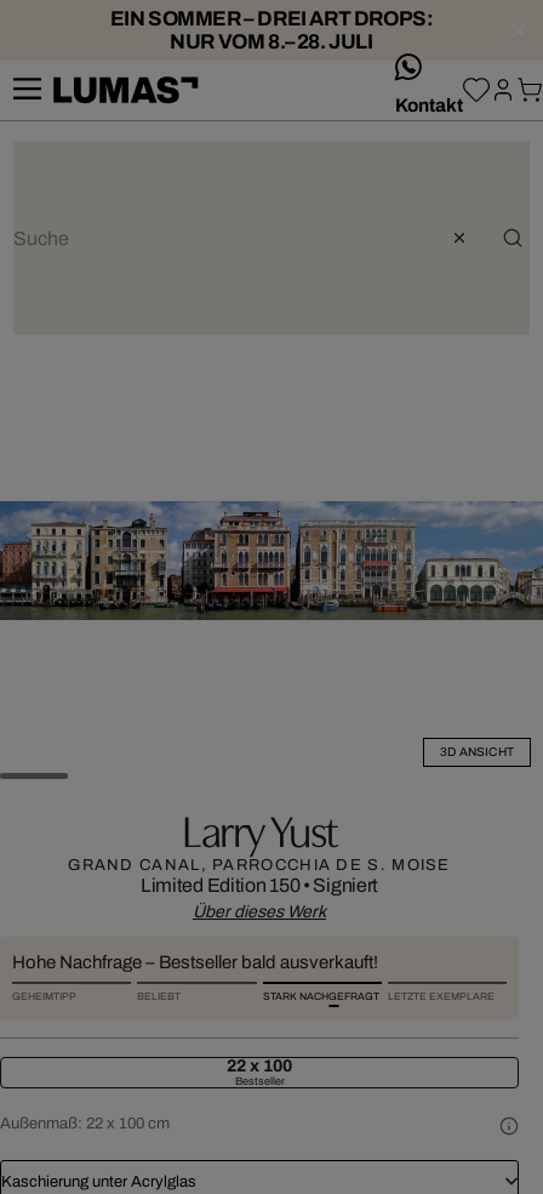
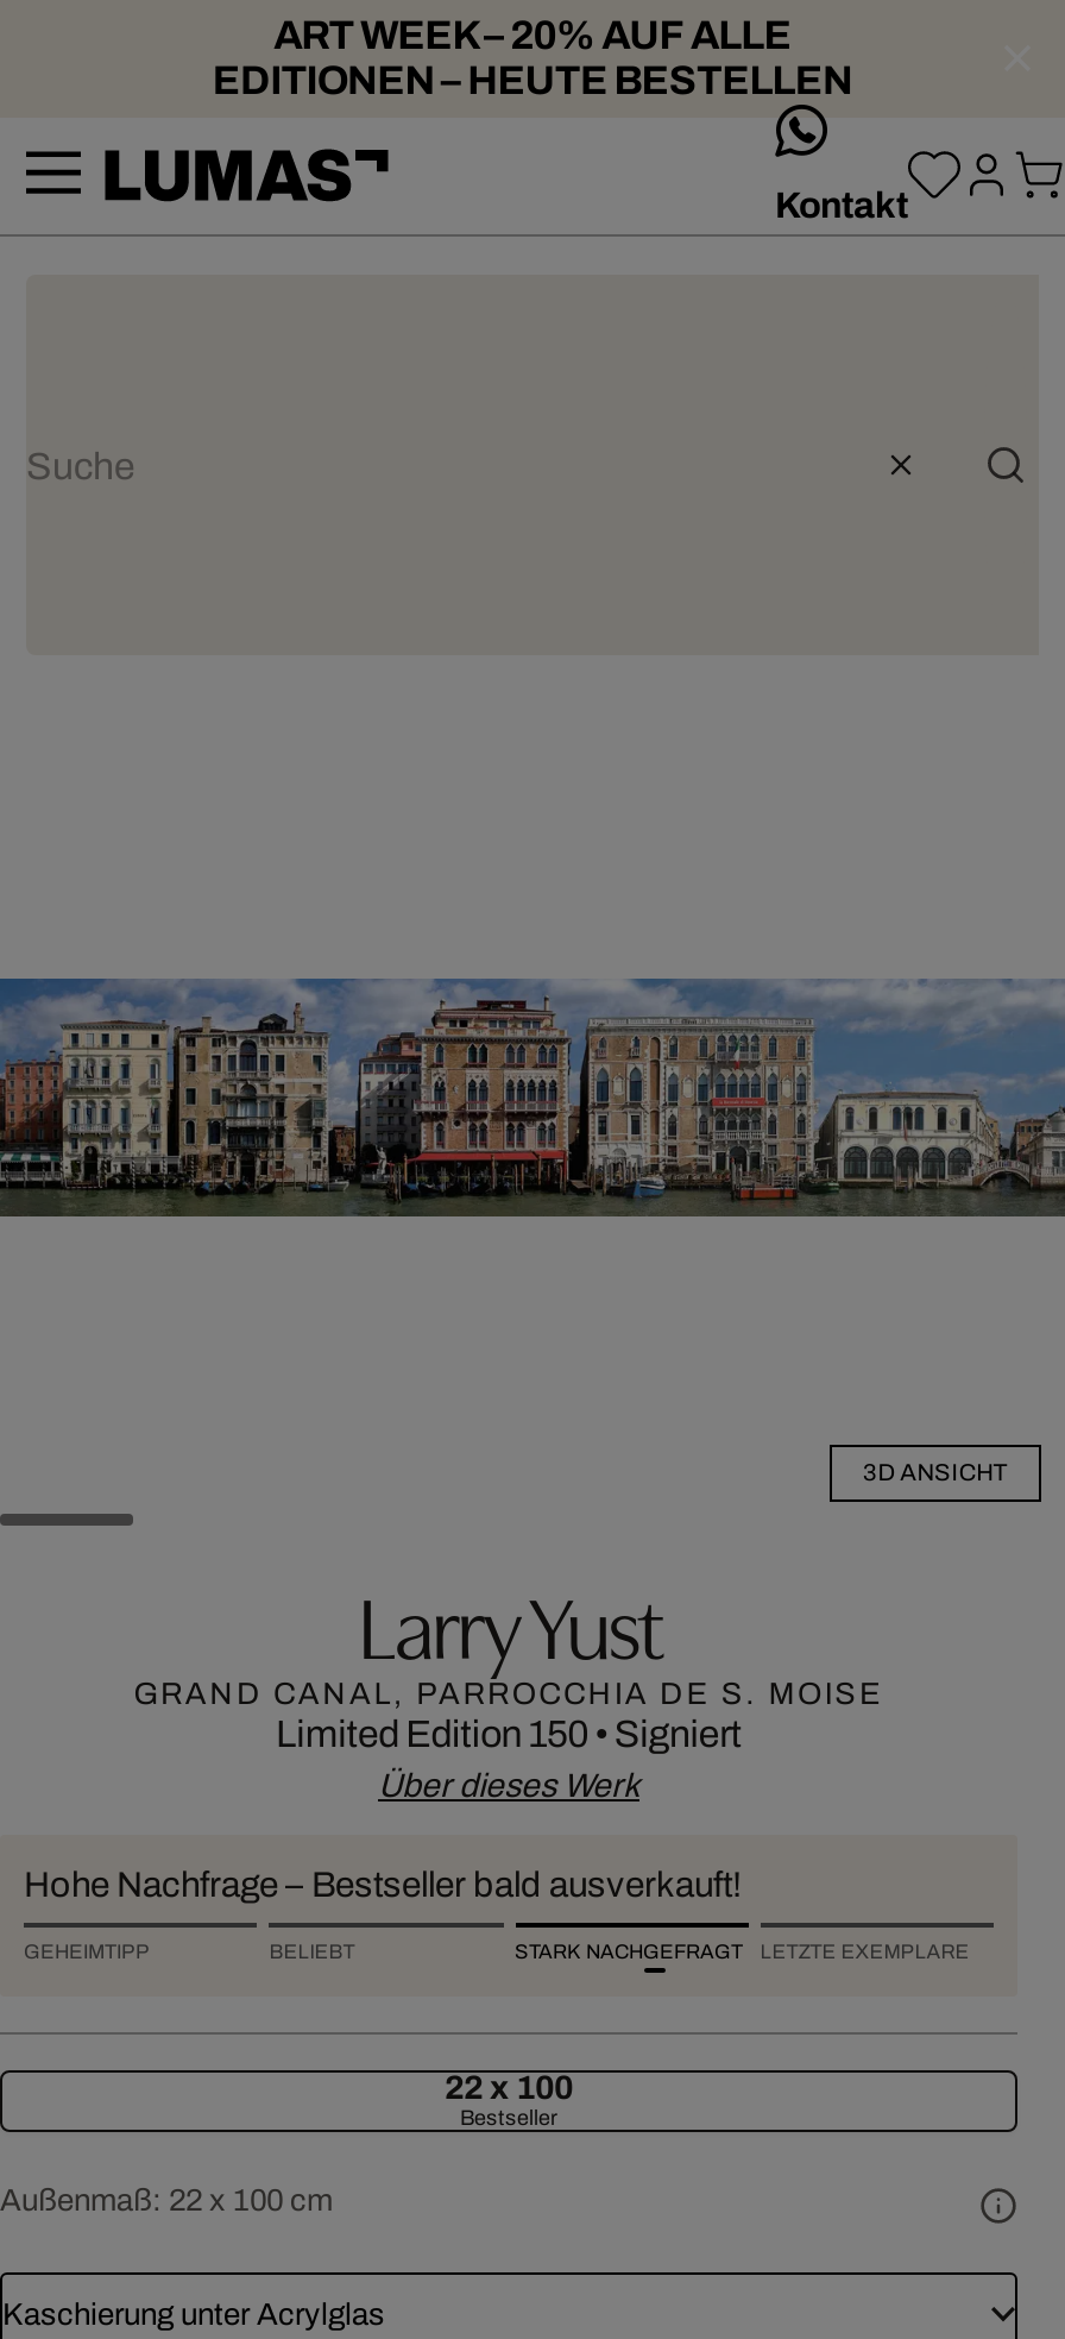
- EIN SOMMER – DREI ART DROPS:
- NUR VOM 8.–28. JULI
+ ART WEEK – 20% AUF ALLE
+ EDITIONEN – HEUTE BESTELLEN
